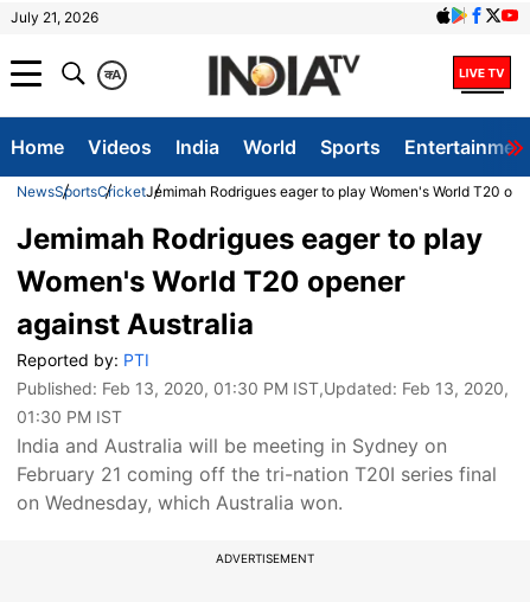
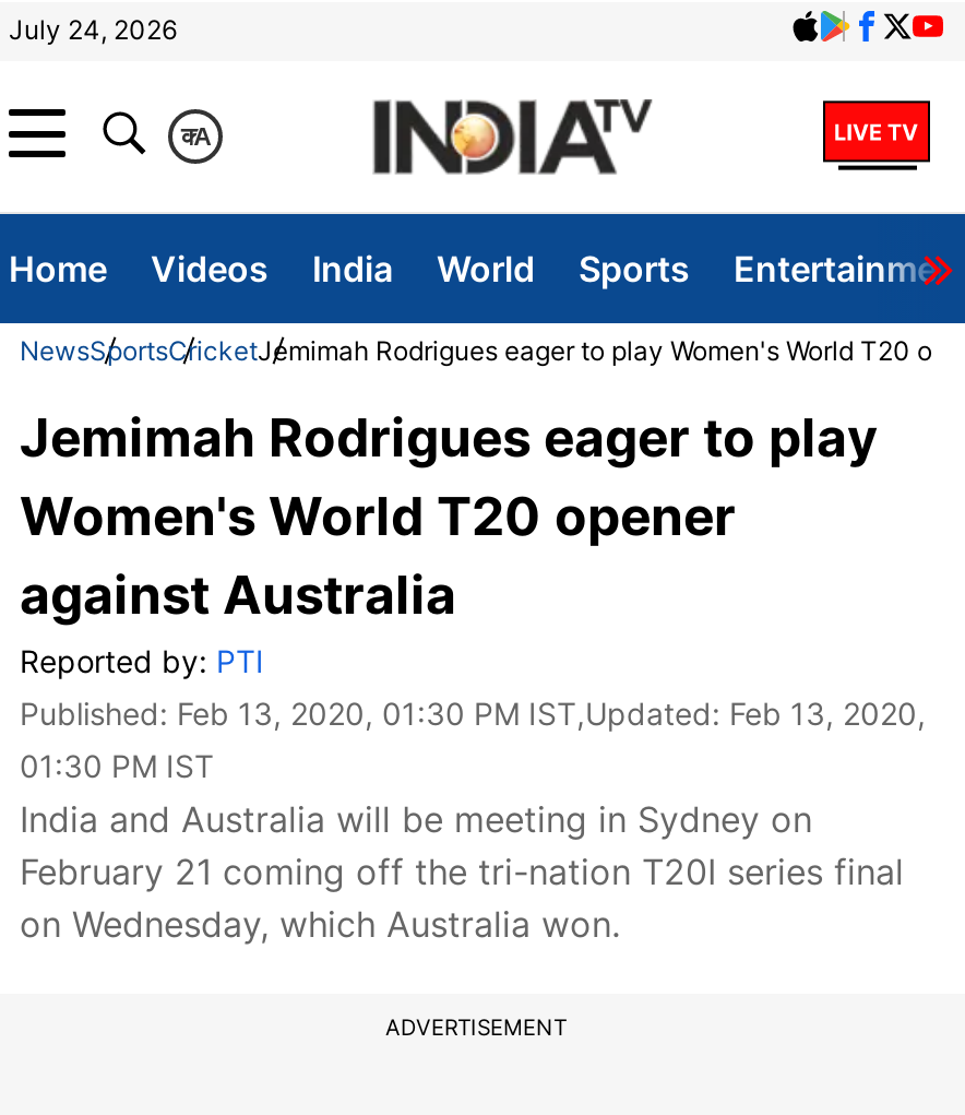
- July 21, 2026
+ July 24, 2026
